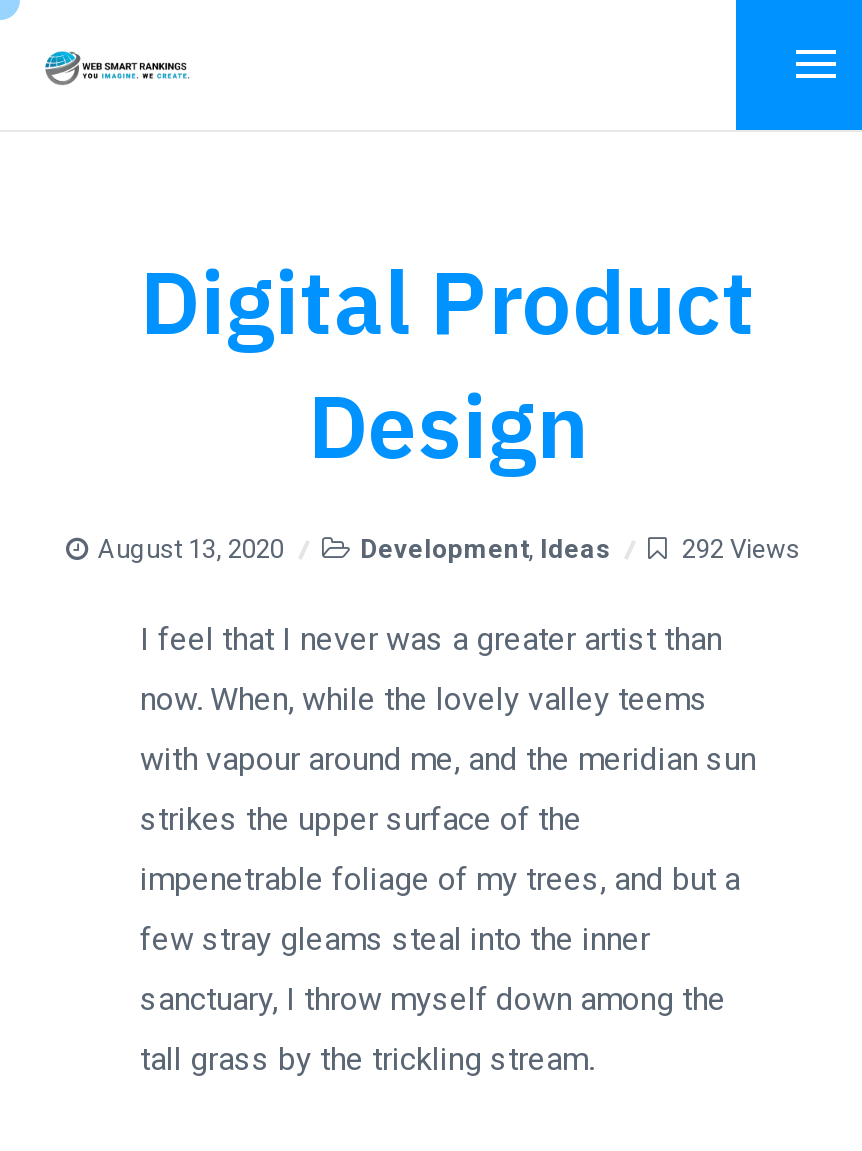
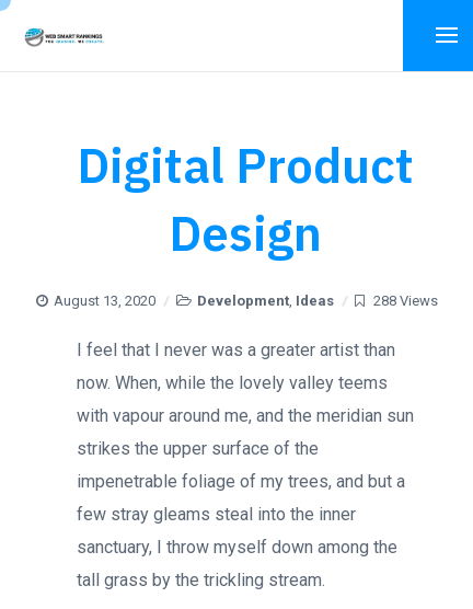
- 292 Views
+ 288 Views
